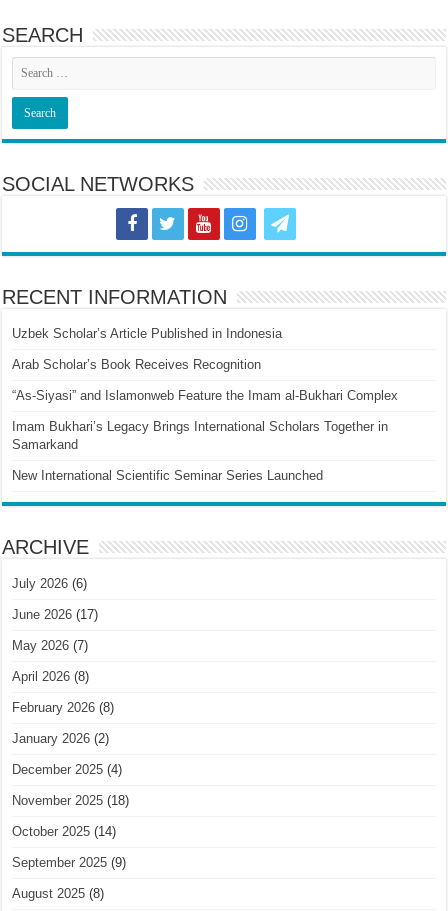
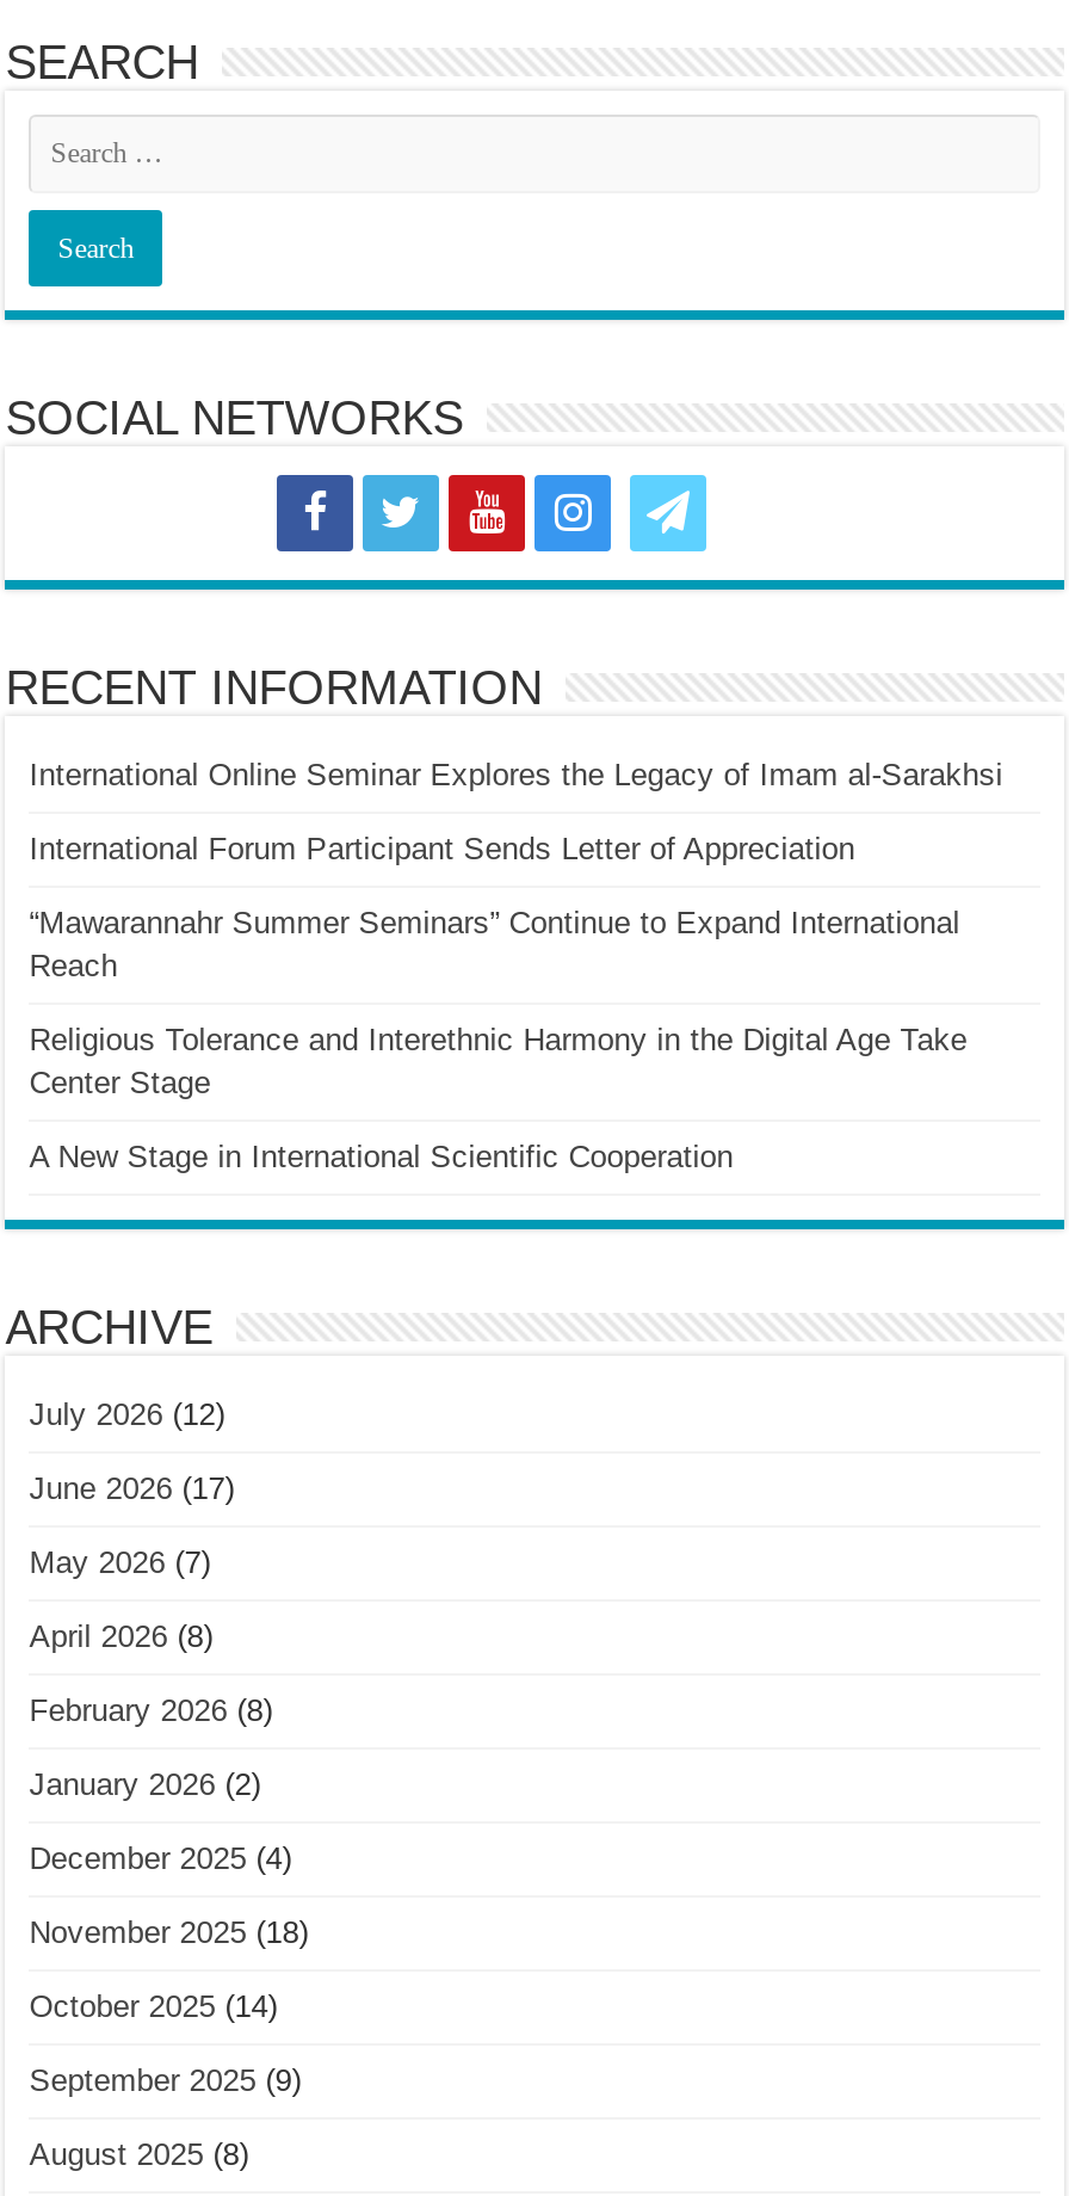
- Uzbek Scholar’s Article Published in Indonesia
+ International Online Seminar Explores the Legacy of Imam al-Sarakhsi

- Arab Scholar’s Book Receives Recognition
+ International Forum Participant Sends Letter of Appreciation

- “As-Siyasi” and Islamonweb Feature the Imam al-Bukhari Complex
+ “Mawarannahr Summer Seminars” Continue to Expand International
+ Reach

- Imam Bukhari’s Legacy Brings International Scholars Together in
- Samarkand
+ Religious Tolerance and Interethnic Harmony in the Digital Age Take
+ Center Stage

- New International Scientific Seminar Series Launched
+ A New Stage in International Scientific Cooperation

- July 2026 (6)
+ July 2026 (12)
